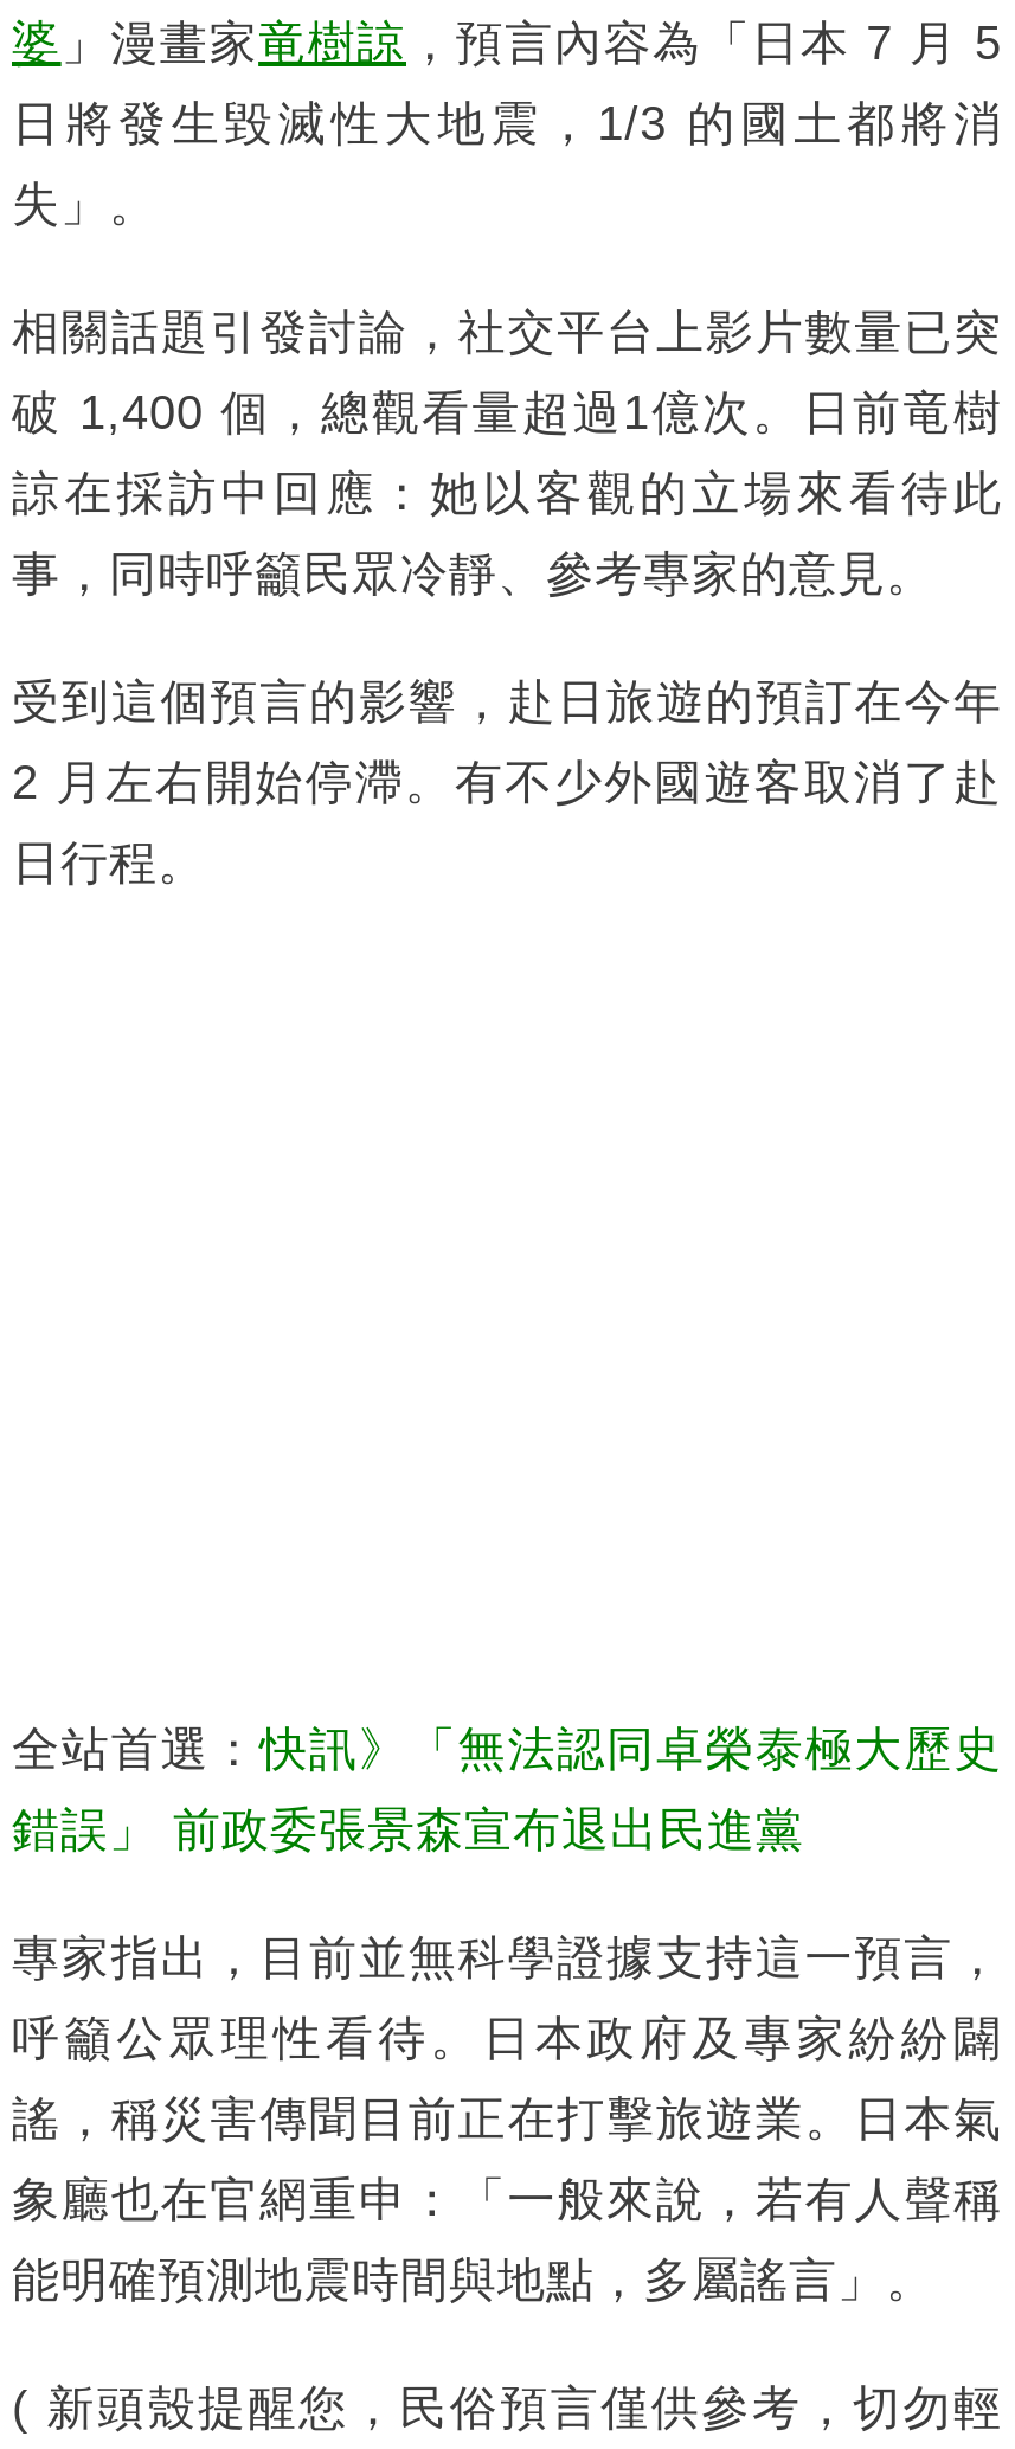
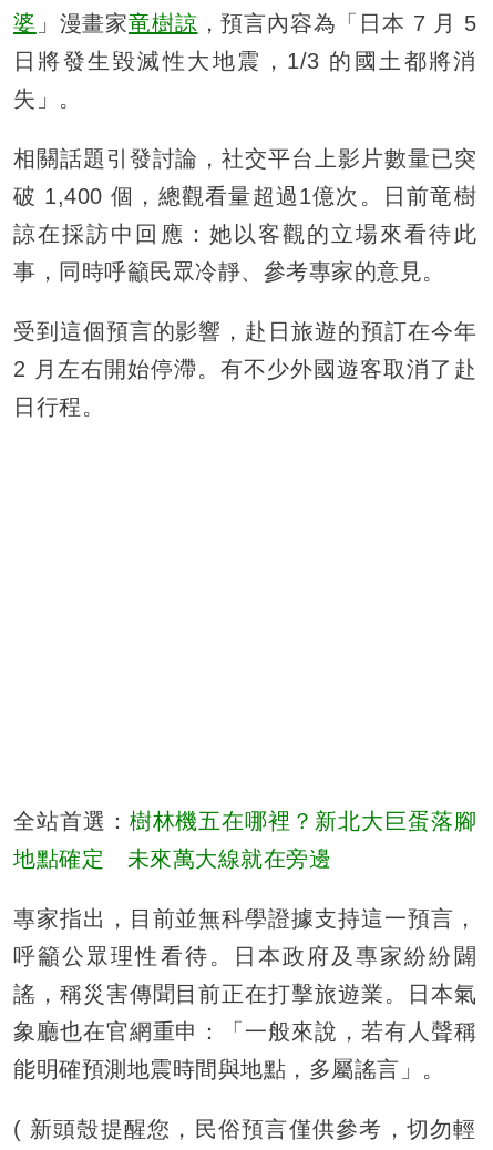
- 全站首選：快訊》「無法認同卓榮泰極大歷史
+ 全站首選：樹林機五在哪裡？新北大巨蛋落腳

- 錯誤」 前政委張景森宣布退出民進黨
+ 地點確定 未來萬大線就在旁邊
